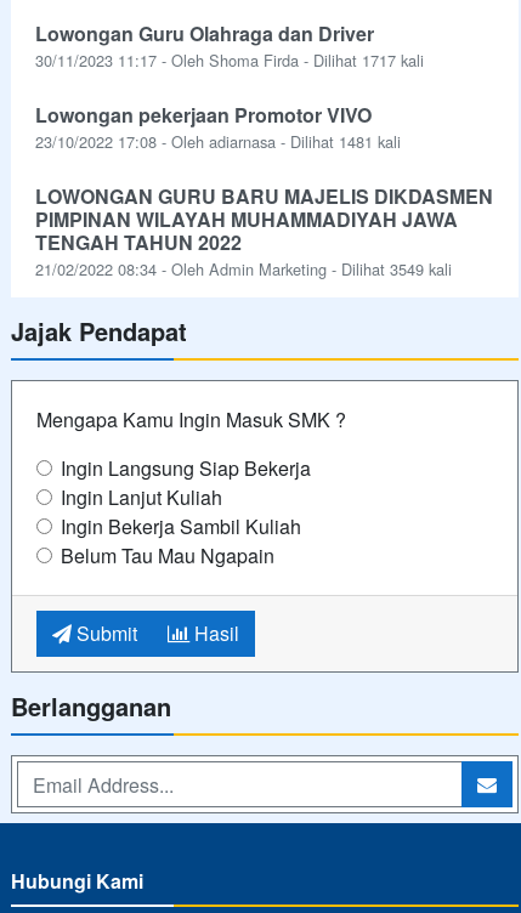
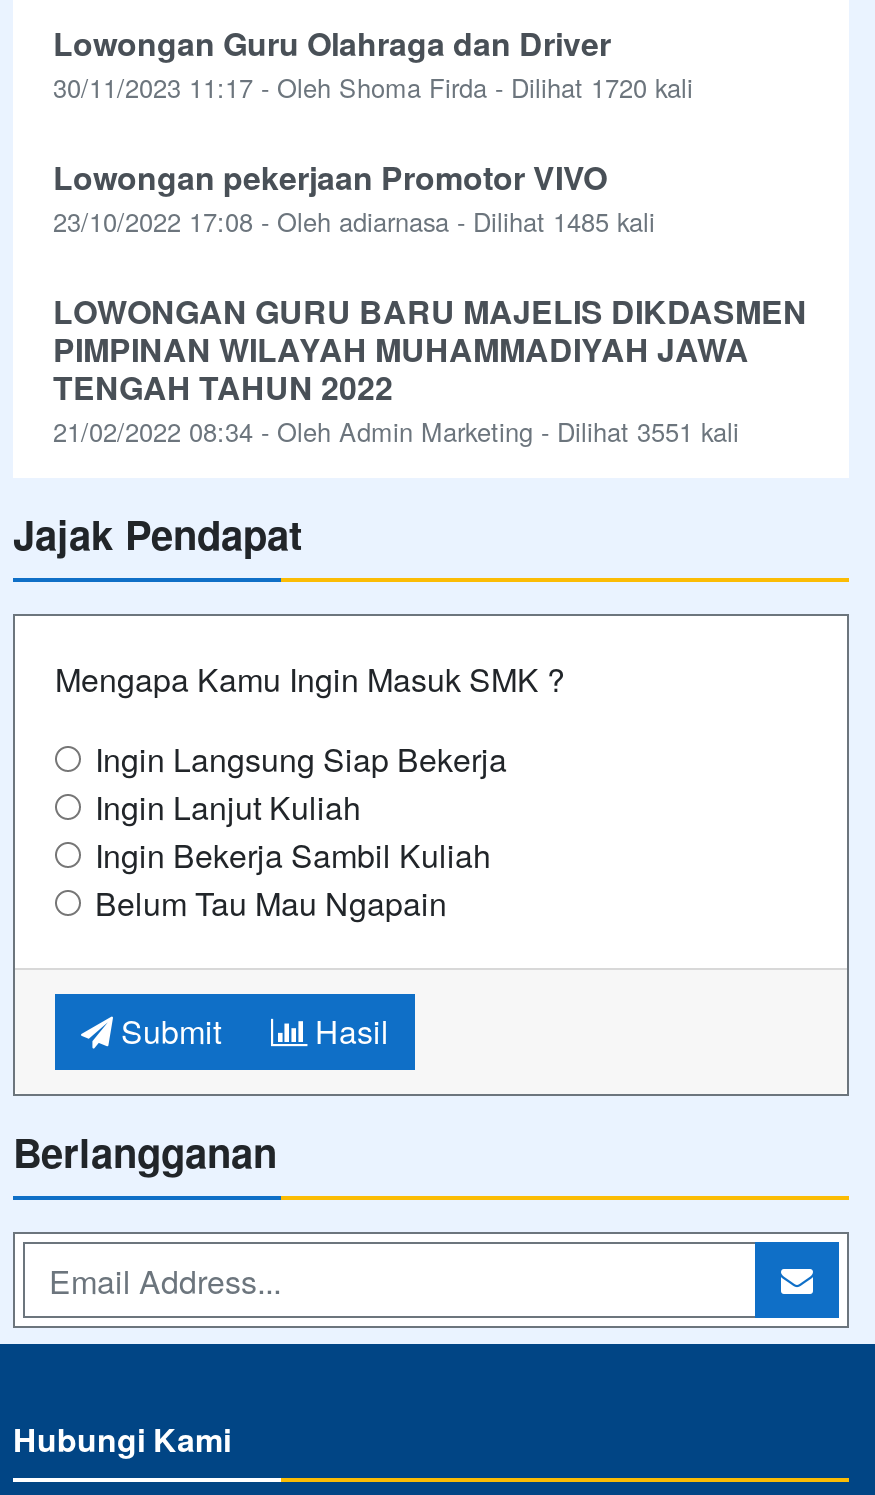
- 30/11/2023 11:17 - Oleh Shoma Firda - Dilihat 1717 kali
+ 30/11/2023 11:17 - Oleh Shoma Firda - Dilihat 1720 kali

- 23/10/2022 17:08 - Oleh adiarnasa - Dilihat 1481 kali
+ 23/10/2022 17:08 - Oleh adiarnasa - Dilihat 1485 kali

- 21/02/2022 08:34 - Oleh Admin Marketing - Dilihat 3549 kali
+ 21/02/2022 08:34 - Oleh Admin Marketing - Dilihat 3551 kali
